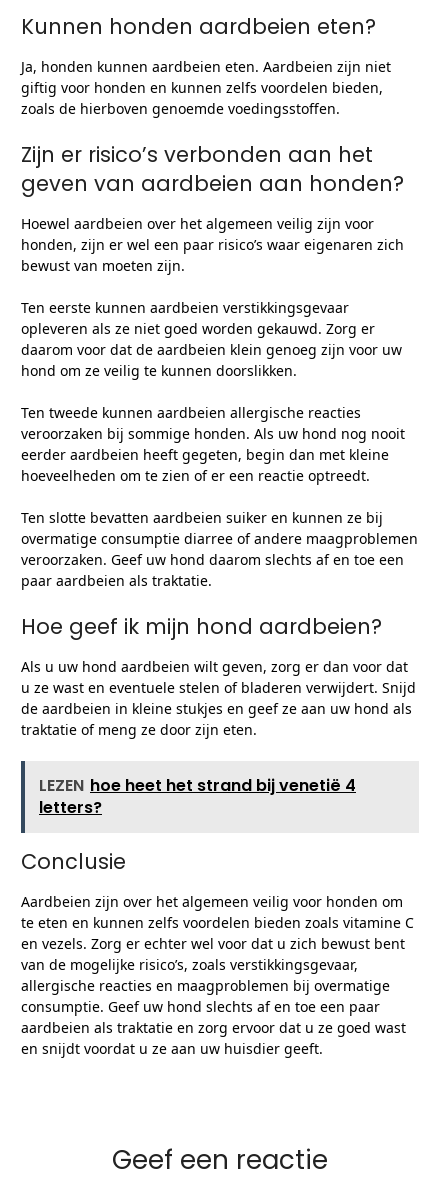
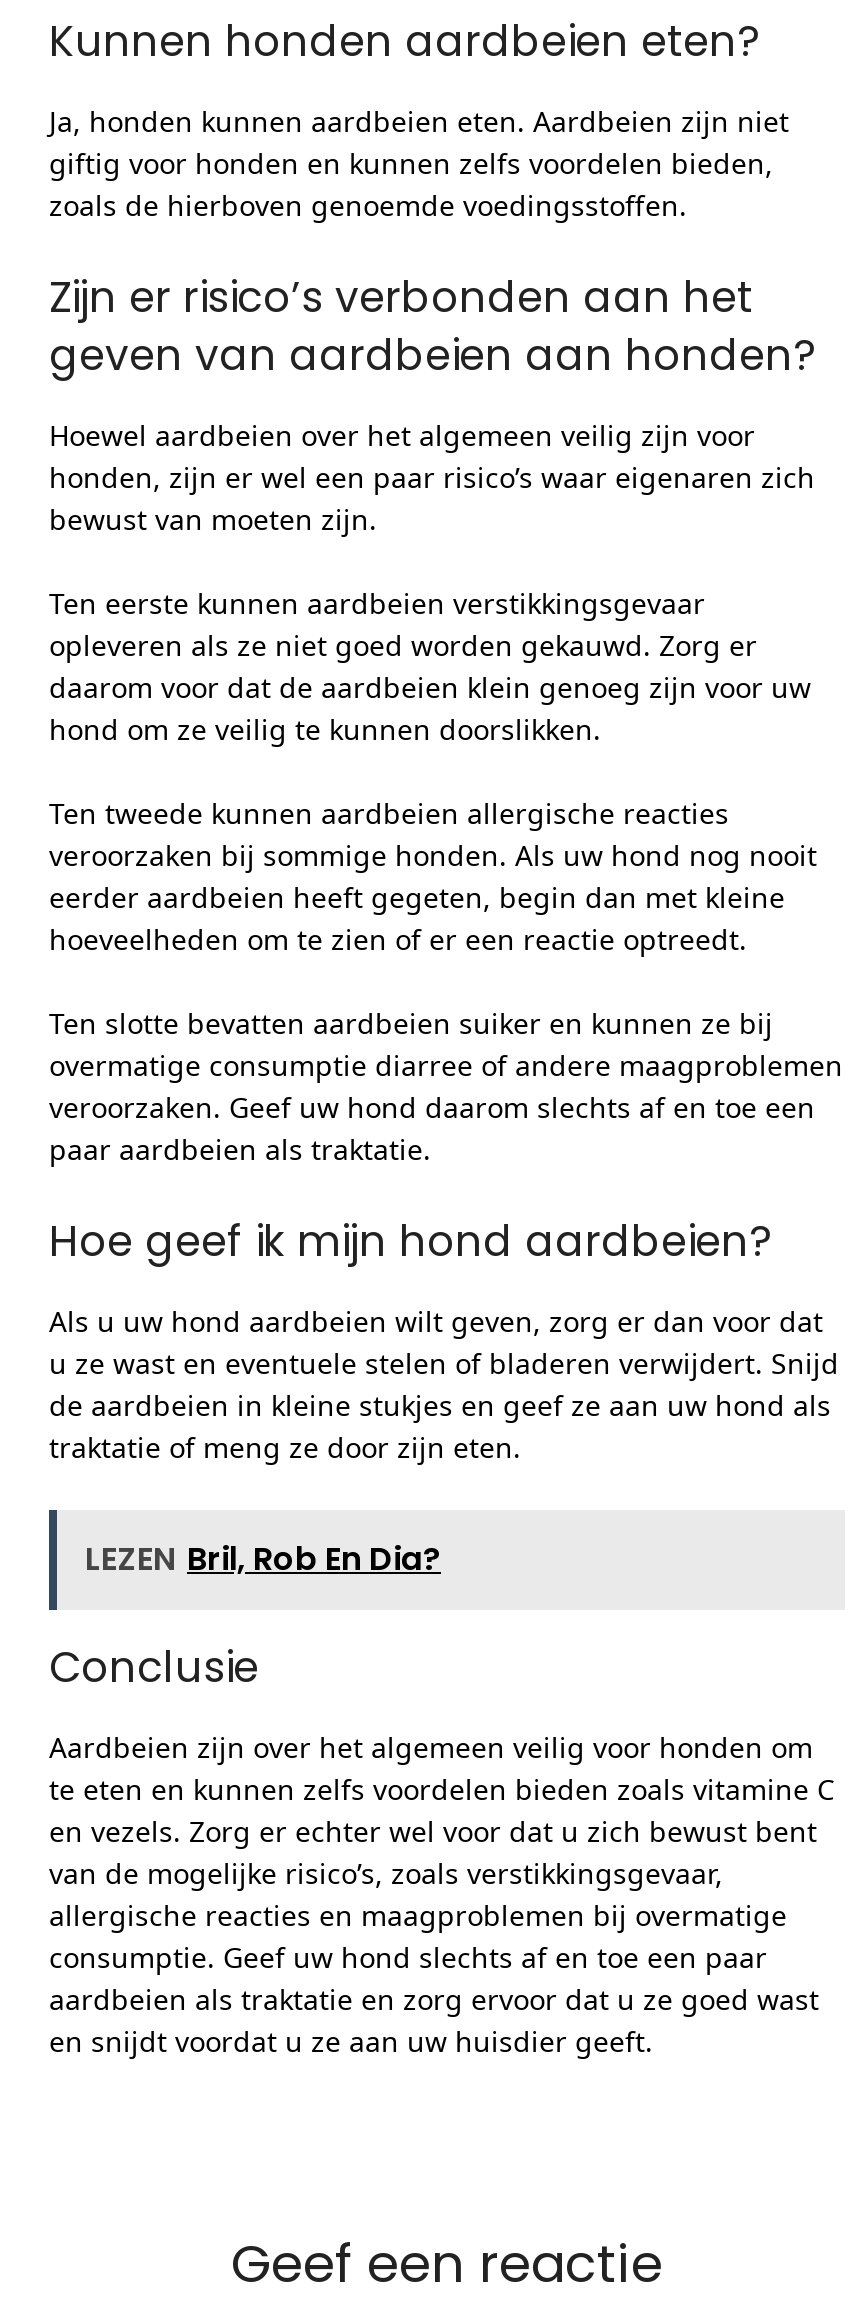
- LEZEN hoe heet het strand bij venetië 4
- letters?
+ LEZEN Bril, Rob En Dia?
